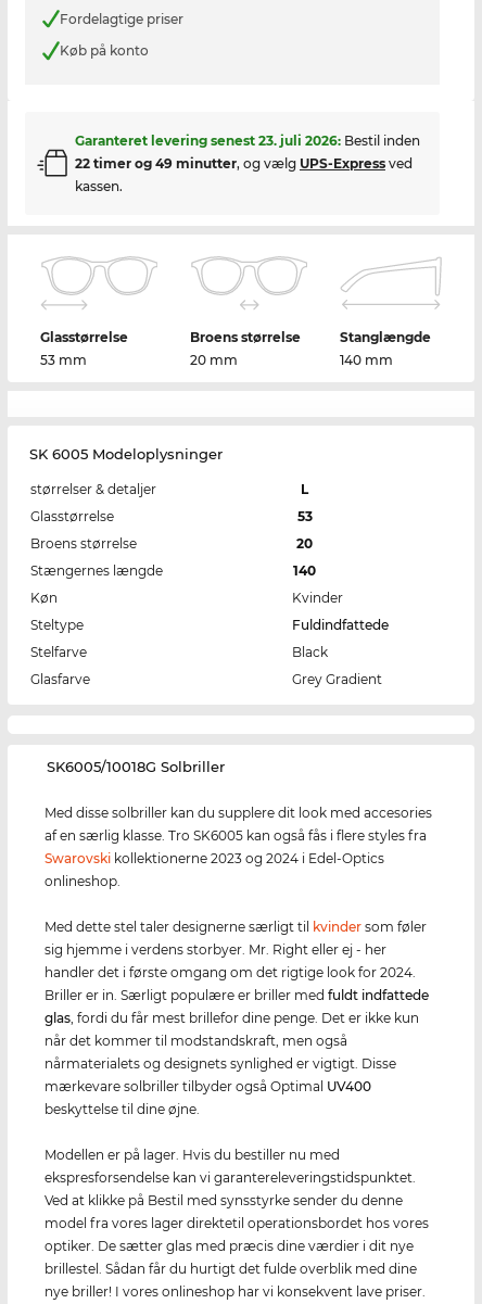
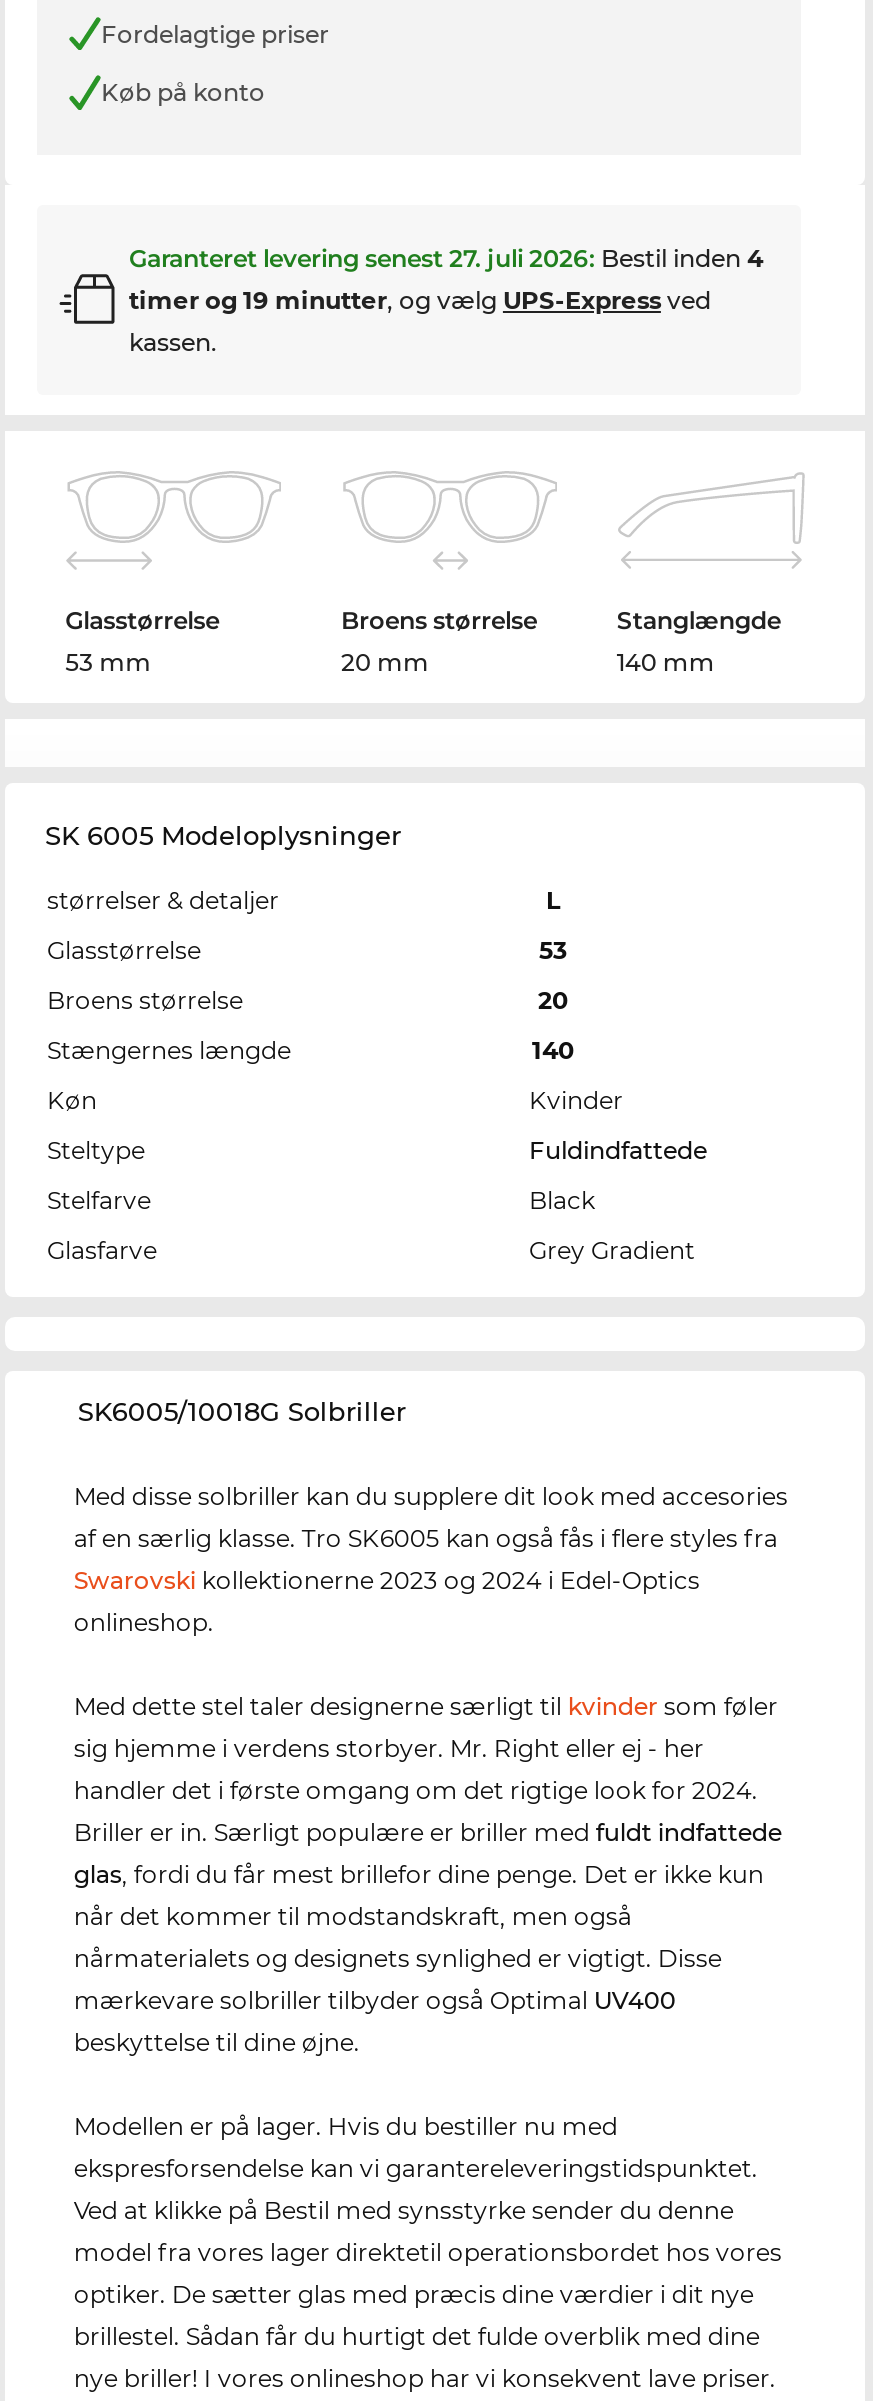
- Garanteret levering senest 23. juli 2026: Bestil inden
- 22 timer og 49 minutter, og vælg UPS-Express ved
+ Garanteret levering senest 27. juli 2026: Bestil inden 4
+ timer og 19 minutter, og vælg UPS-Express ved
